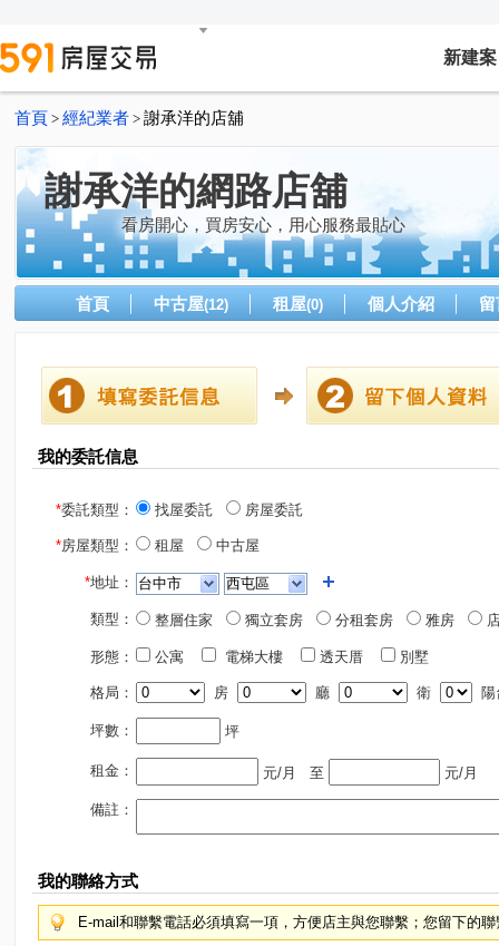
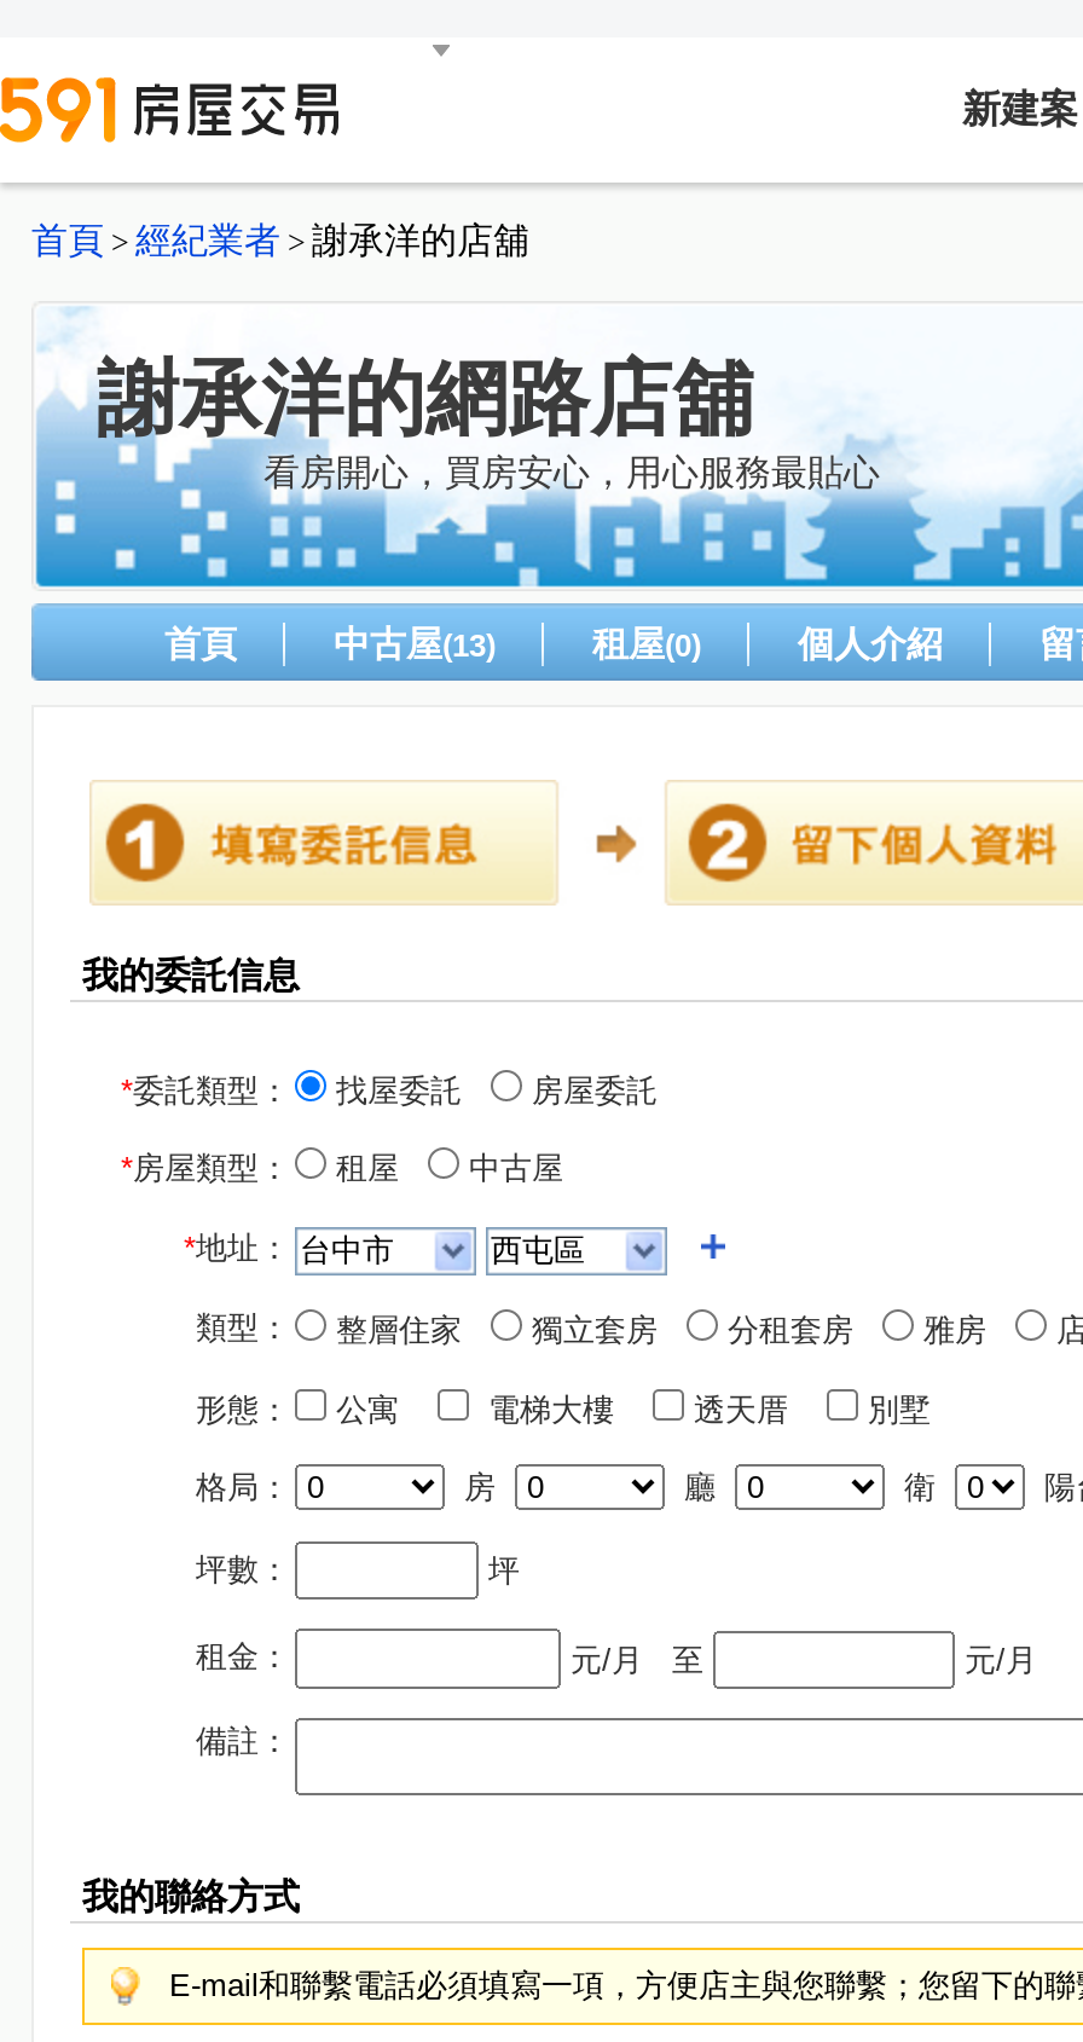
- 中古屋(12)
+ 中古屋(13)
